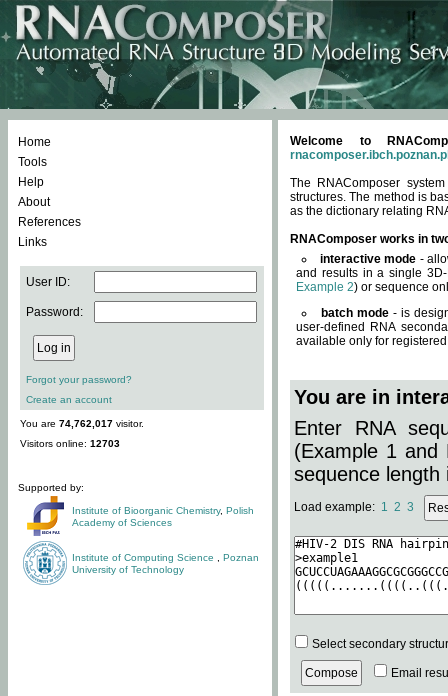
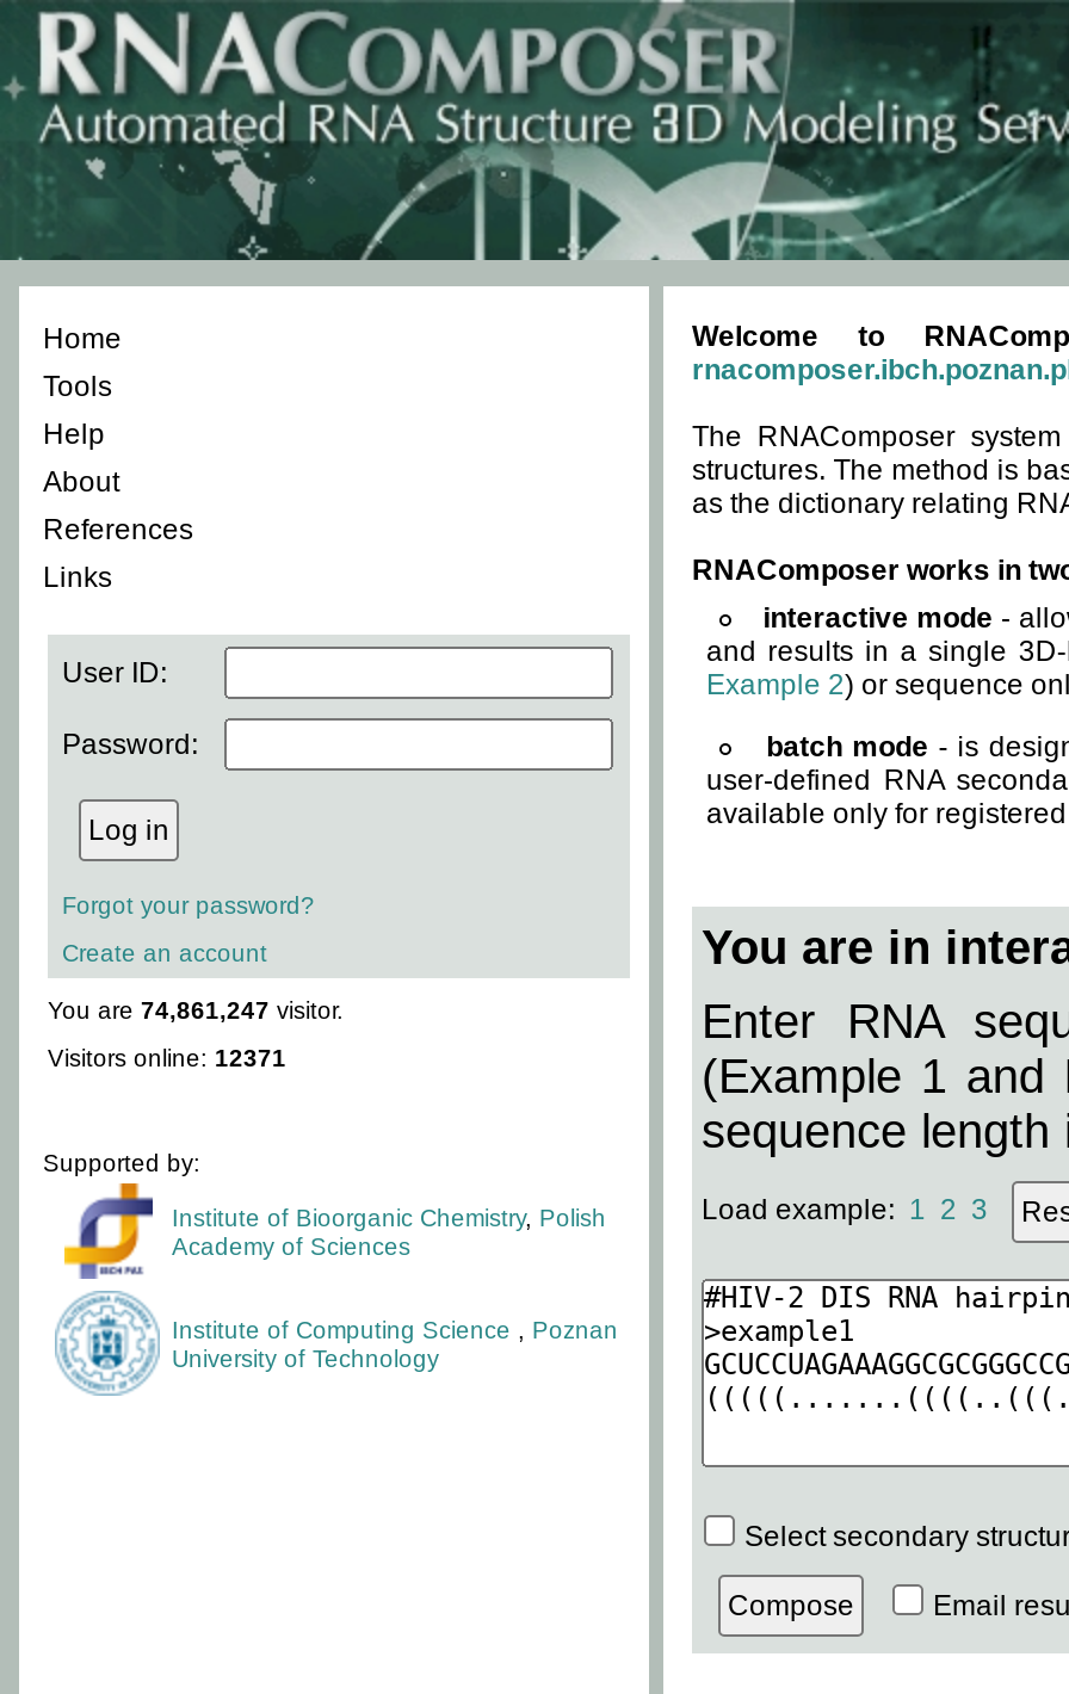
- You are 74,762,017 visitor.
+ You are 74,861,247 visitor.

- Visitors online: 12703
+ Visitors online: 12371
